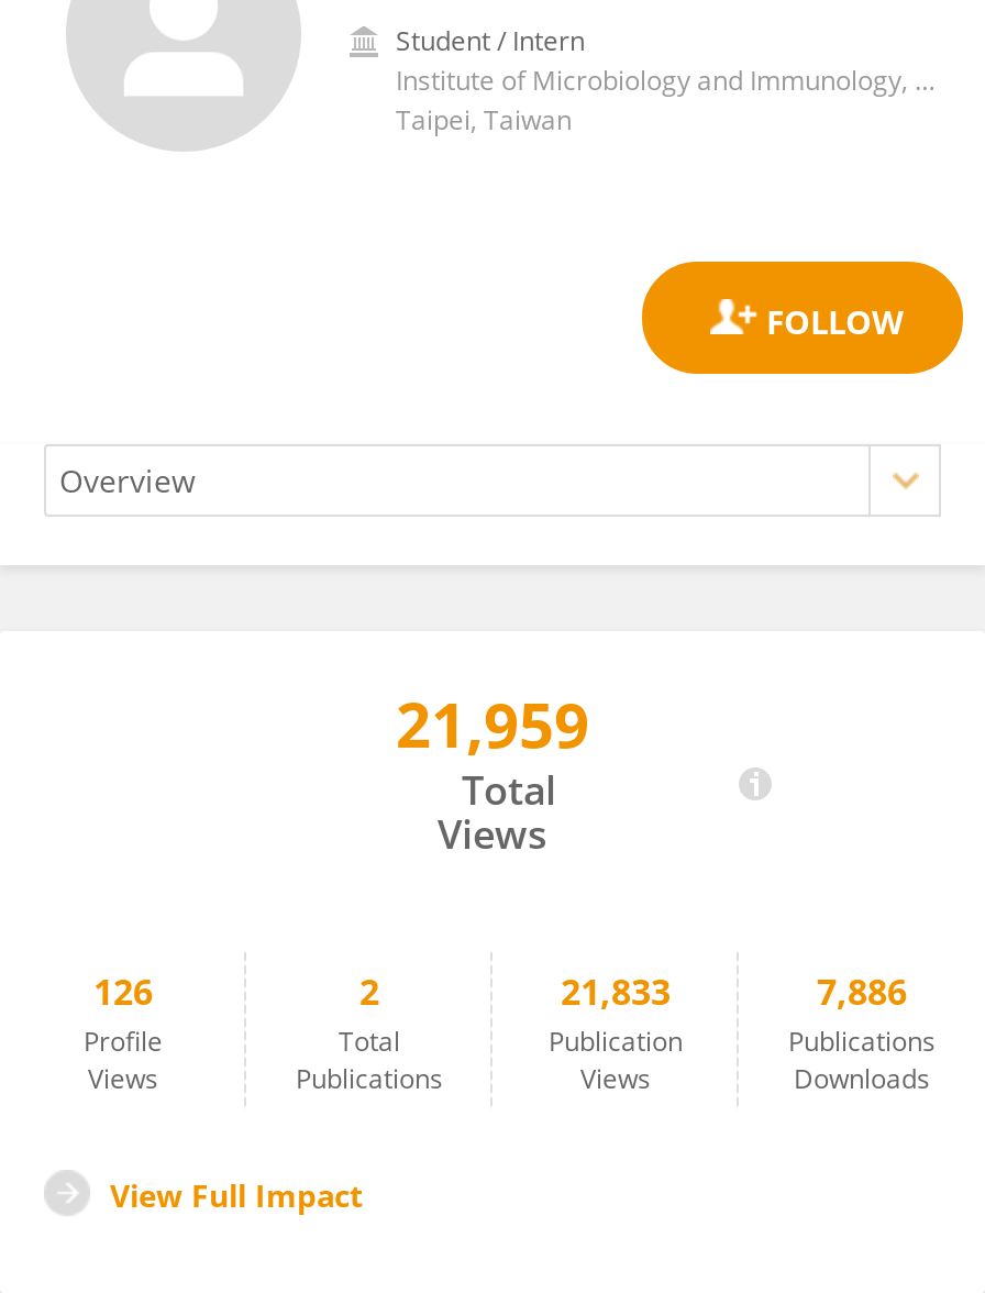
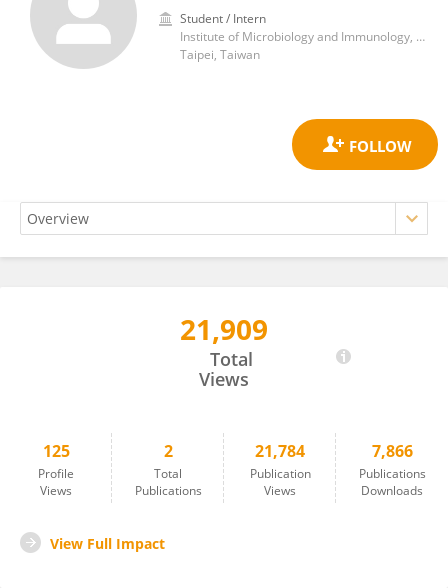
- 21,959
+ 21,909

- 126
+ 125

- 21,833
+ 21,784

- 7,886
+ 7,866
